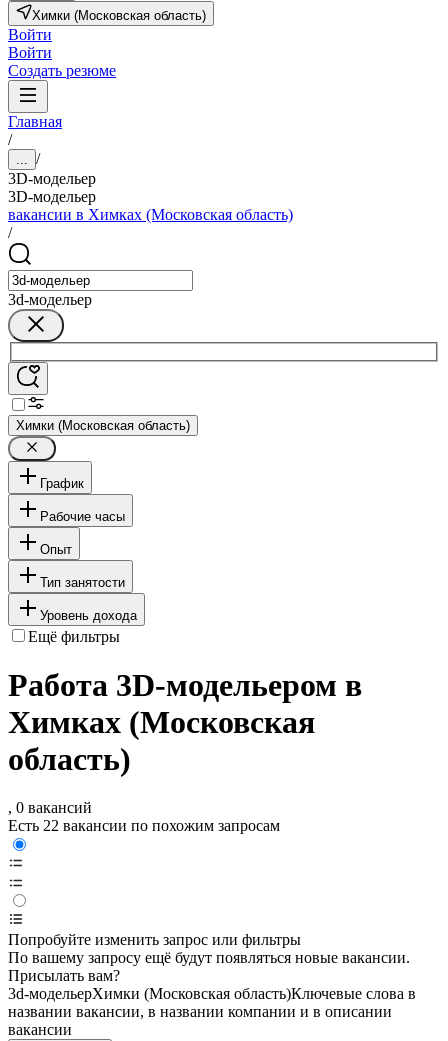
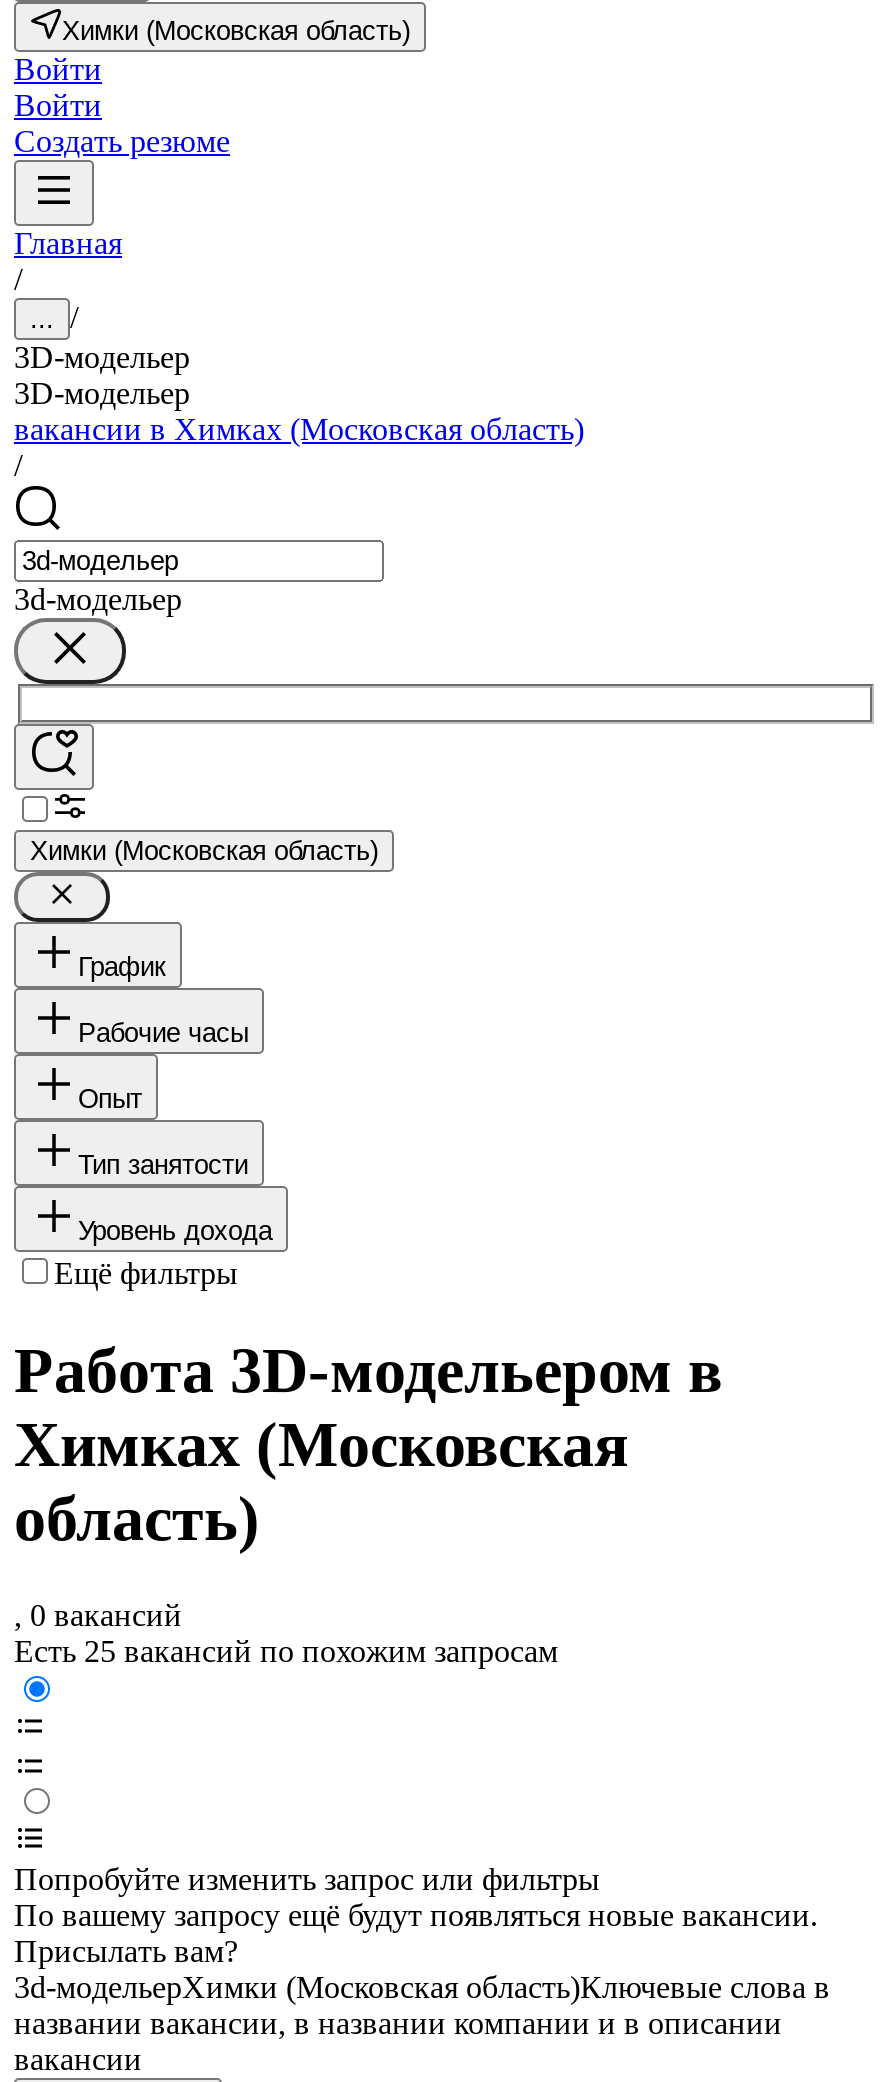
- Есть 22 вакансии по похожим запросам
+ Есть 25 вакансий по похожим запросам
